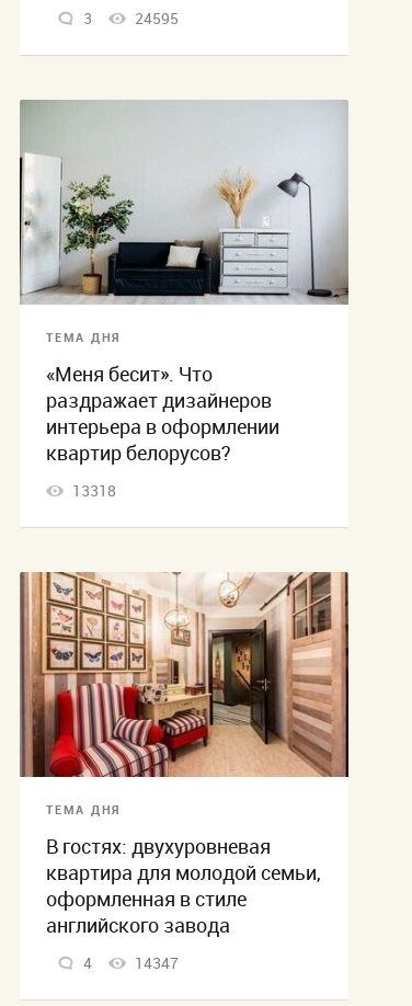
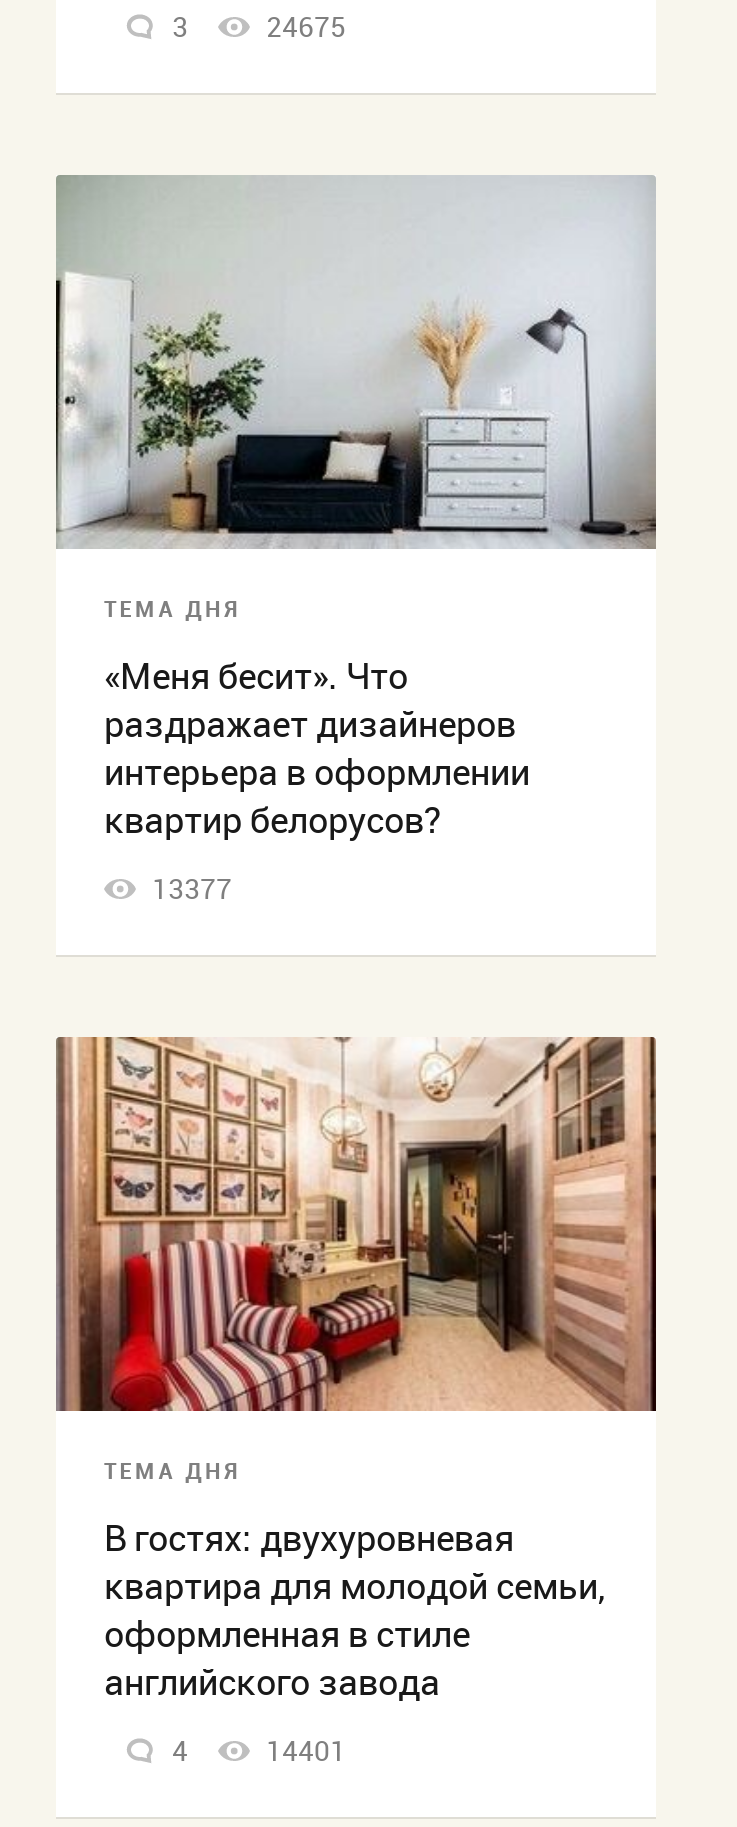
- 24595
+ 24675

- 13318
+ 13377

- 14347
+ 14401
